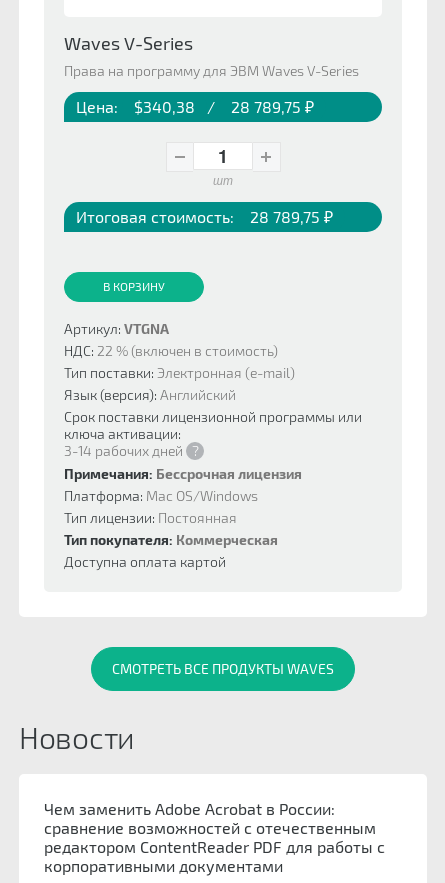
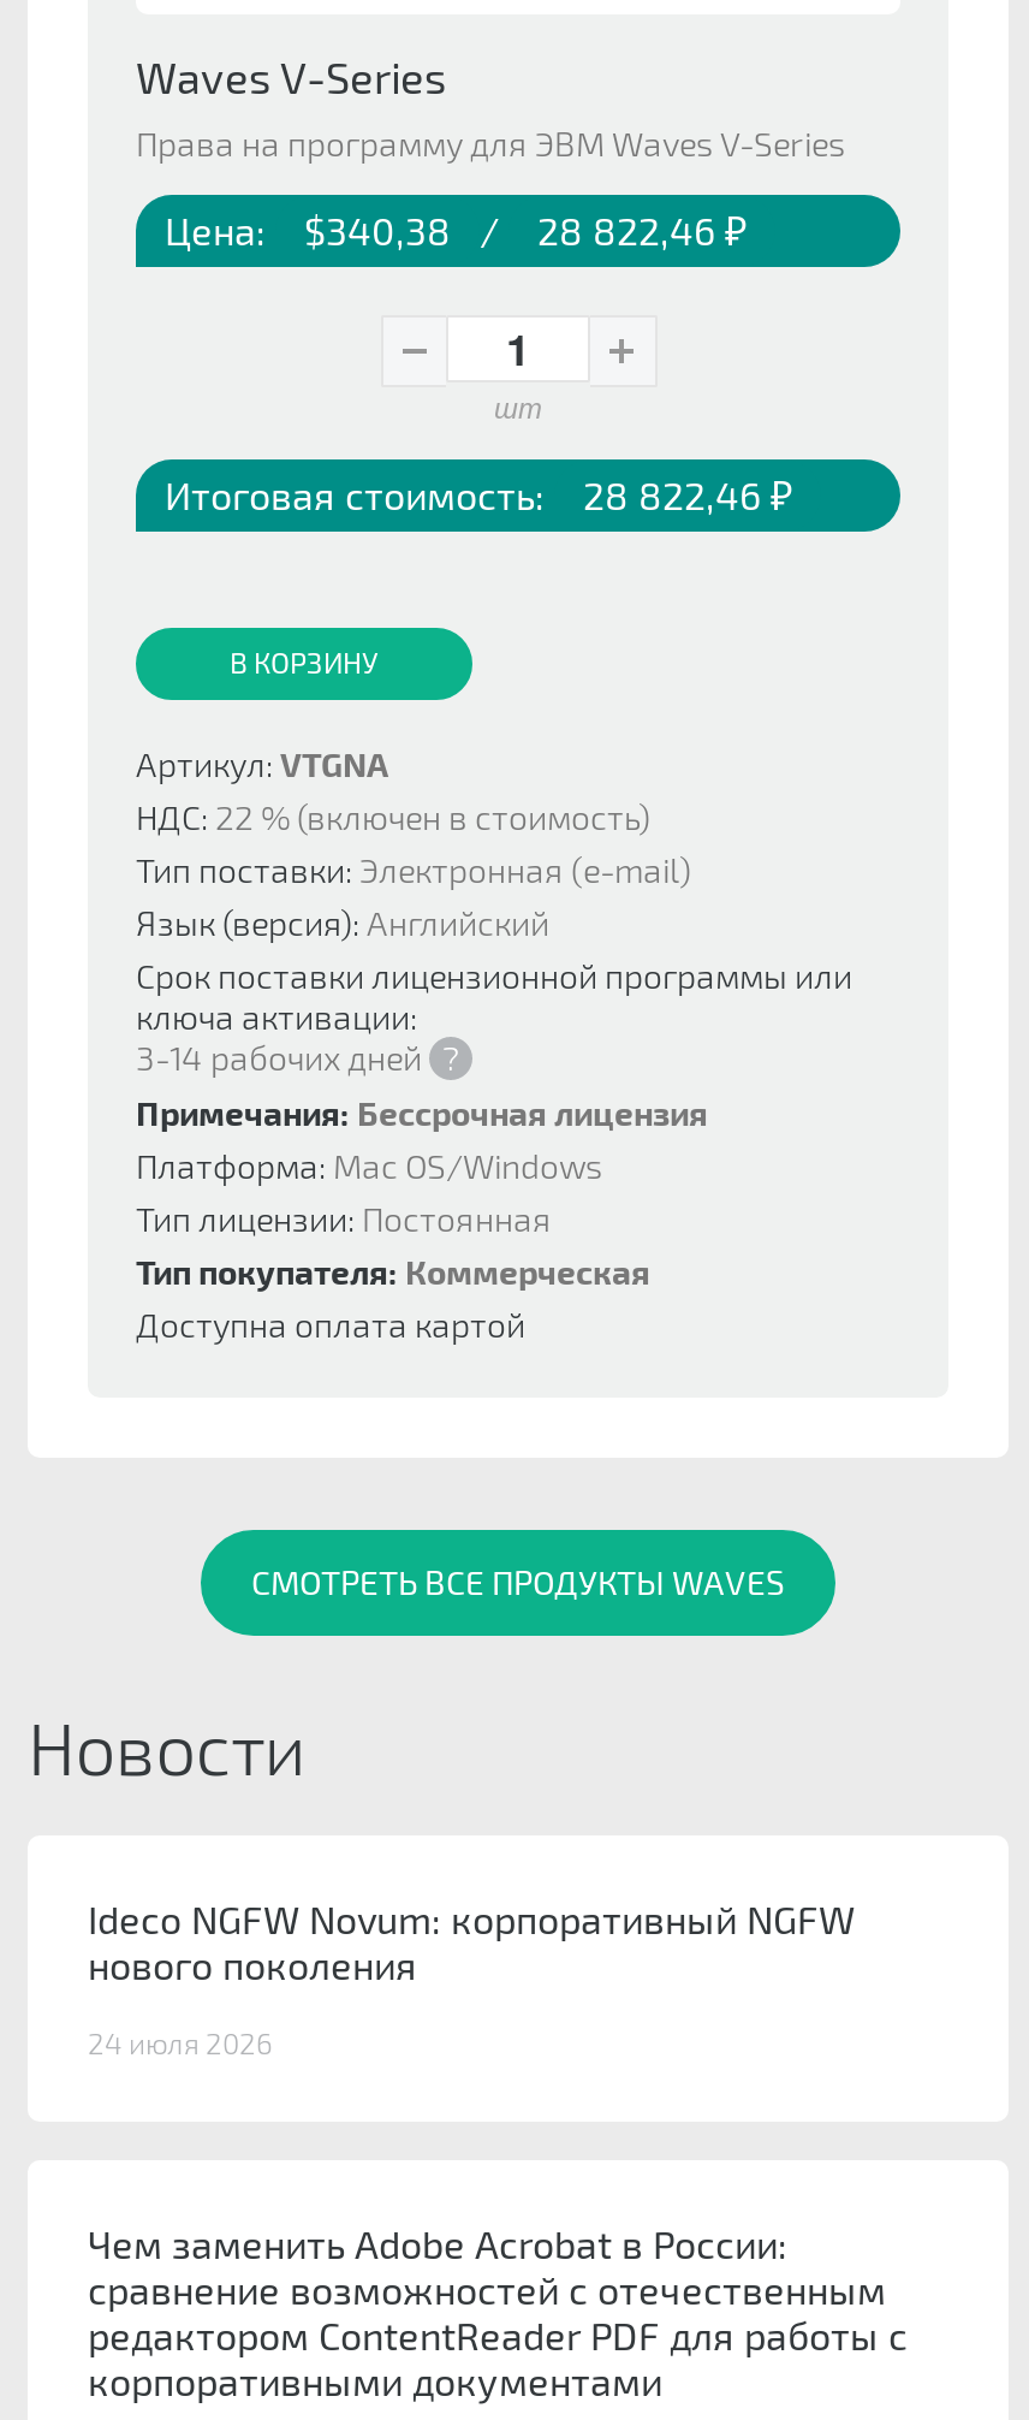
- 28 789,75 ₽
+ 28 822,46 ₽

- Итоговая стоимость: 28 789,75 ₽
+ Итоговая стоимость: 28 822,46 ₽

+ Ideco NGFW Novum: корпоративный NGFW
+ нового поколения
+ 24 июля 2026
